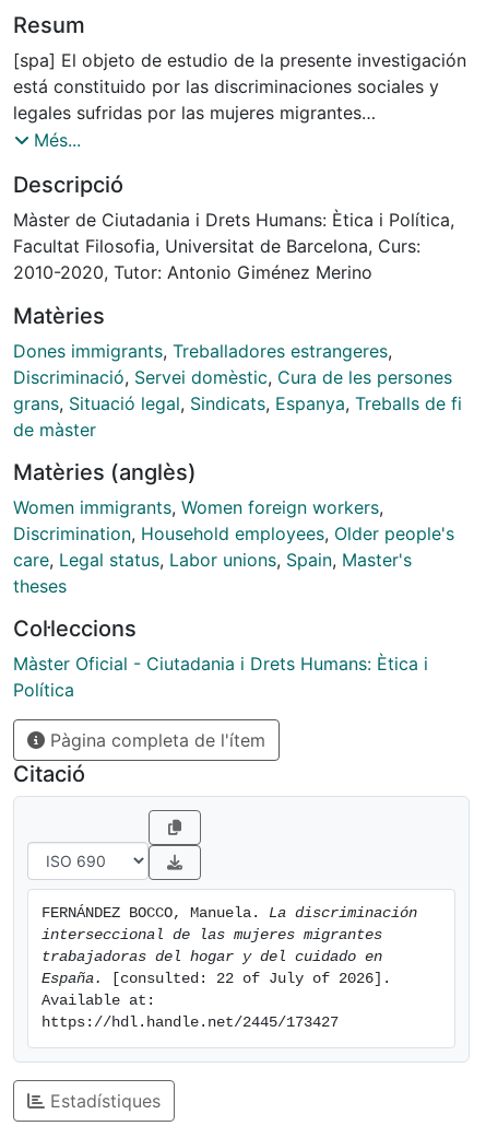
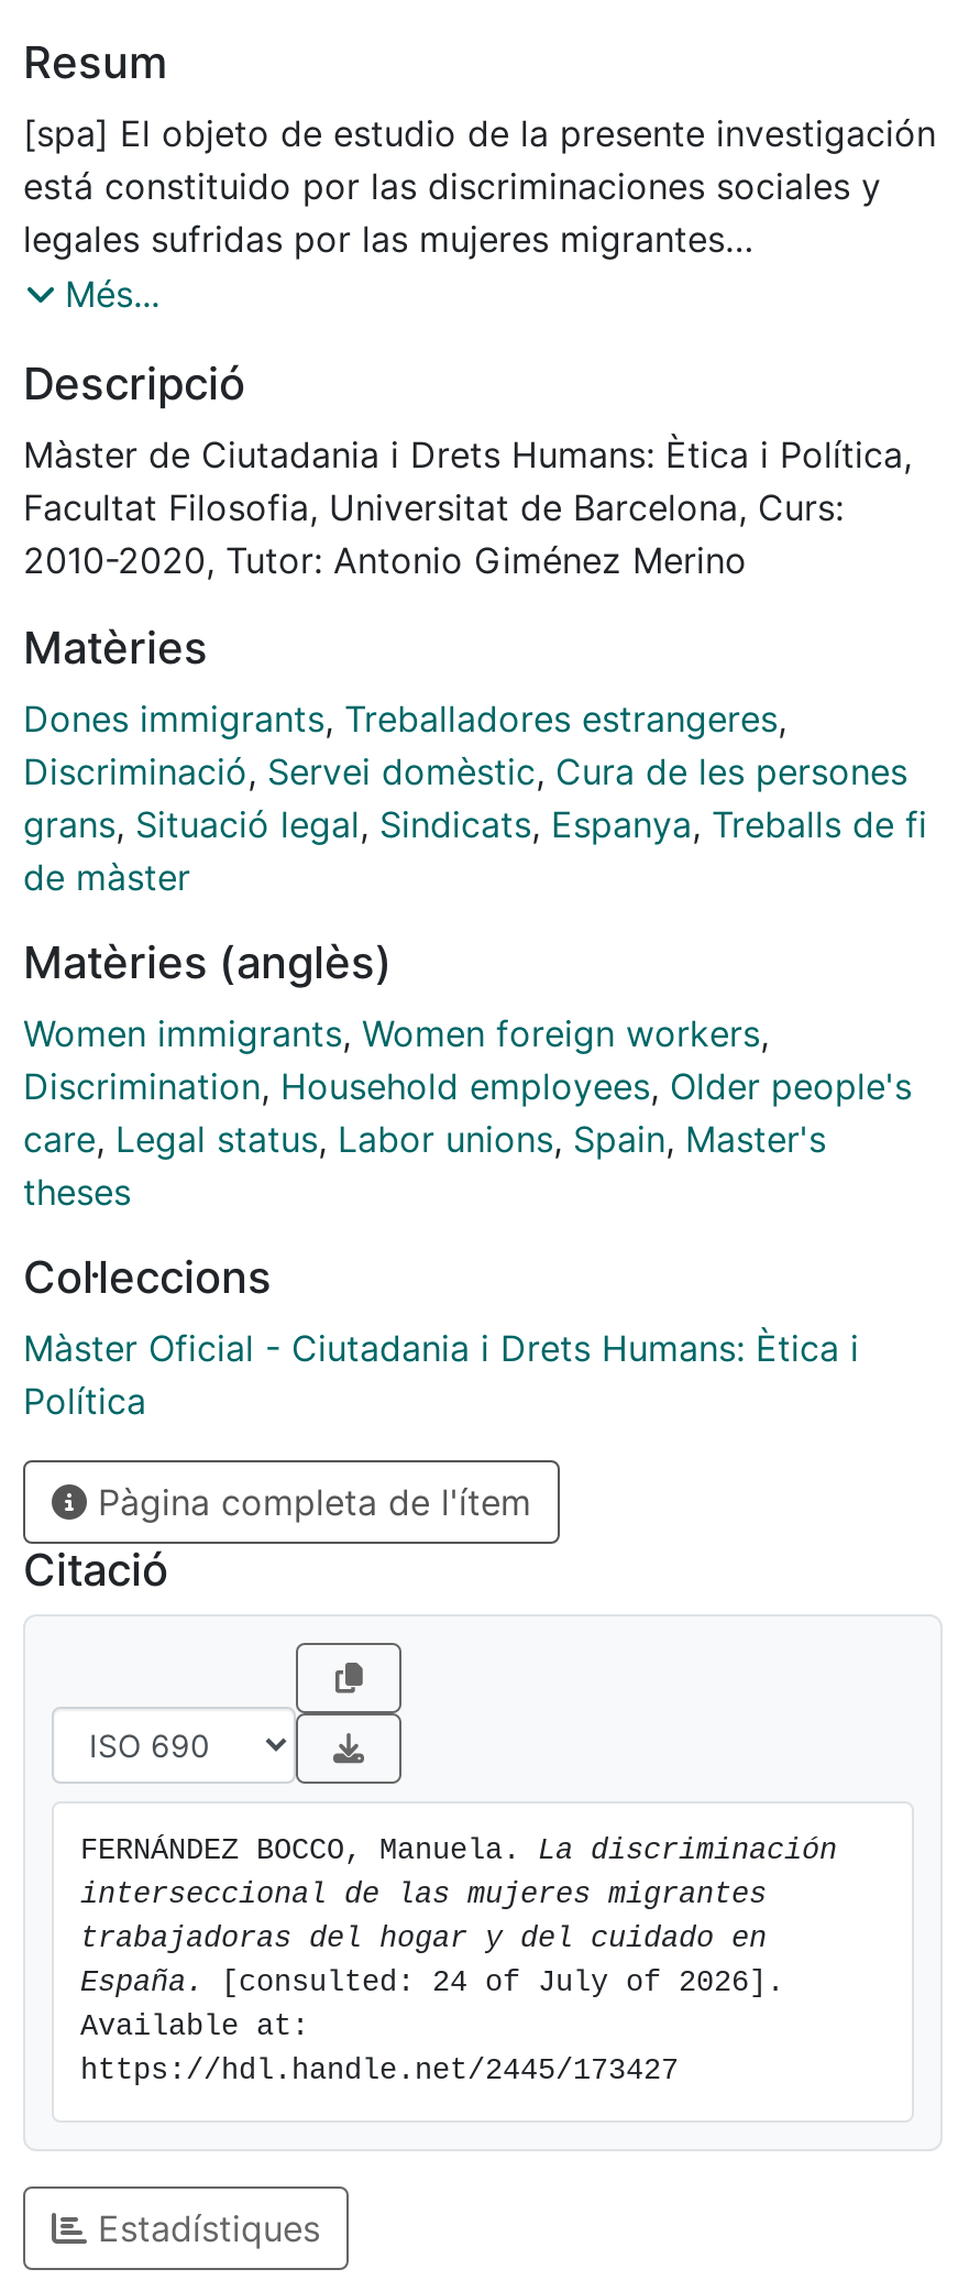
- España. [consulted: 22 of July of 2026].
+ España. [consulted: 24 of July of 2026].
